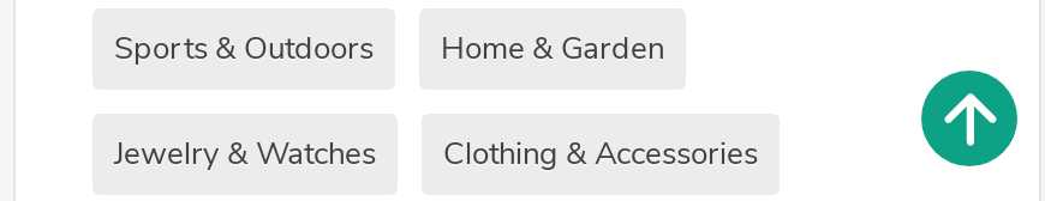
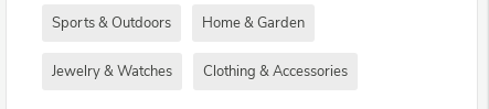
- [image]
